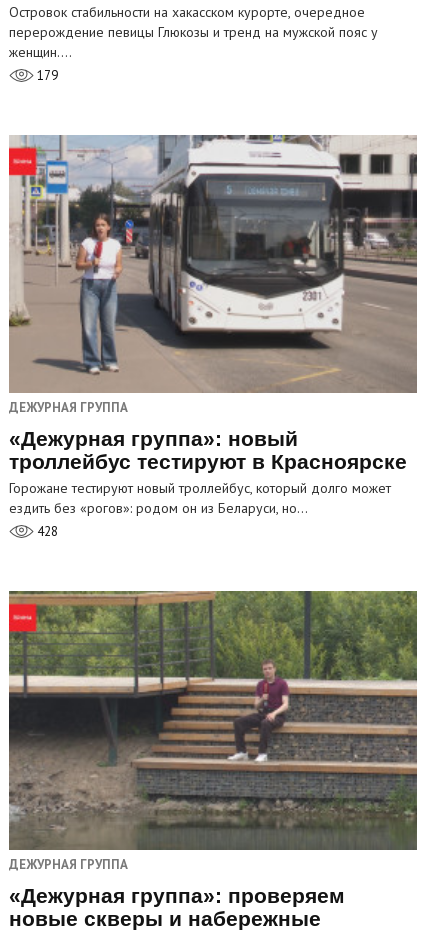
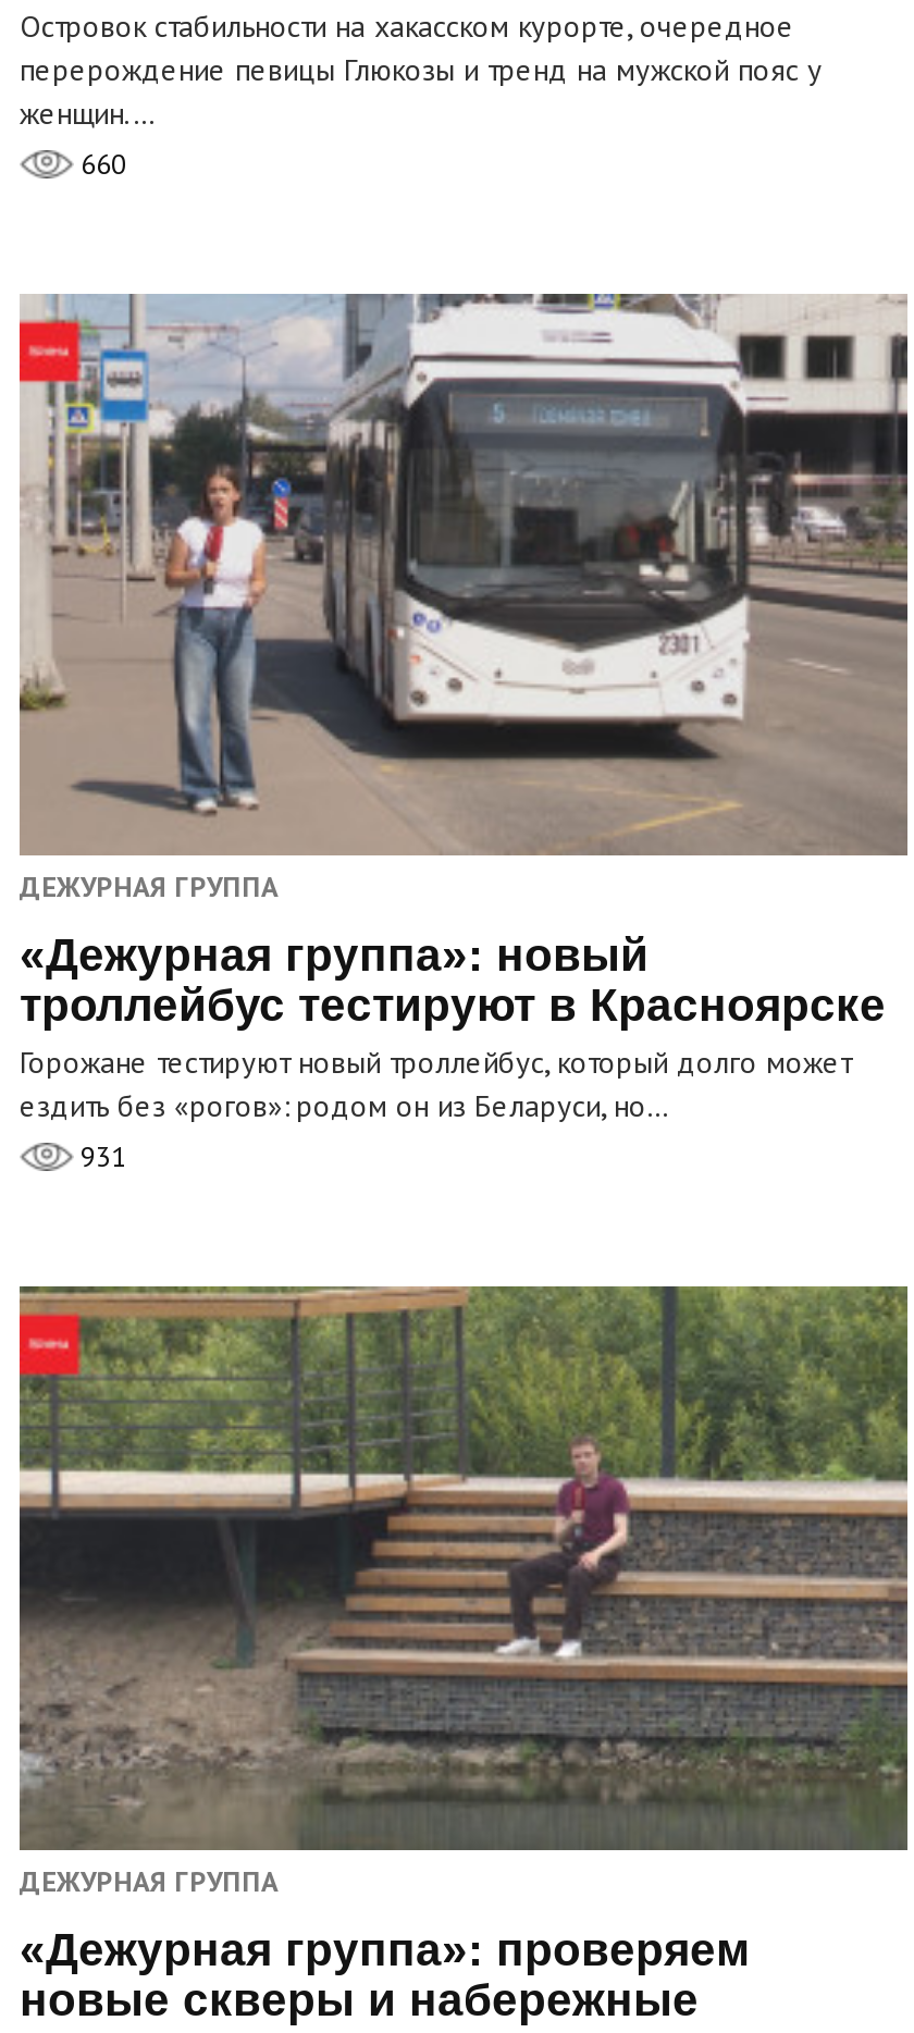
- 179
+ 660

- 428
+ 931
